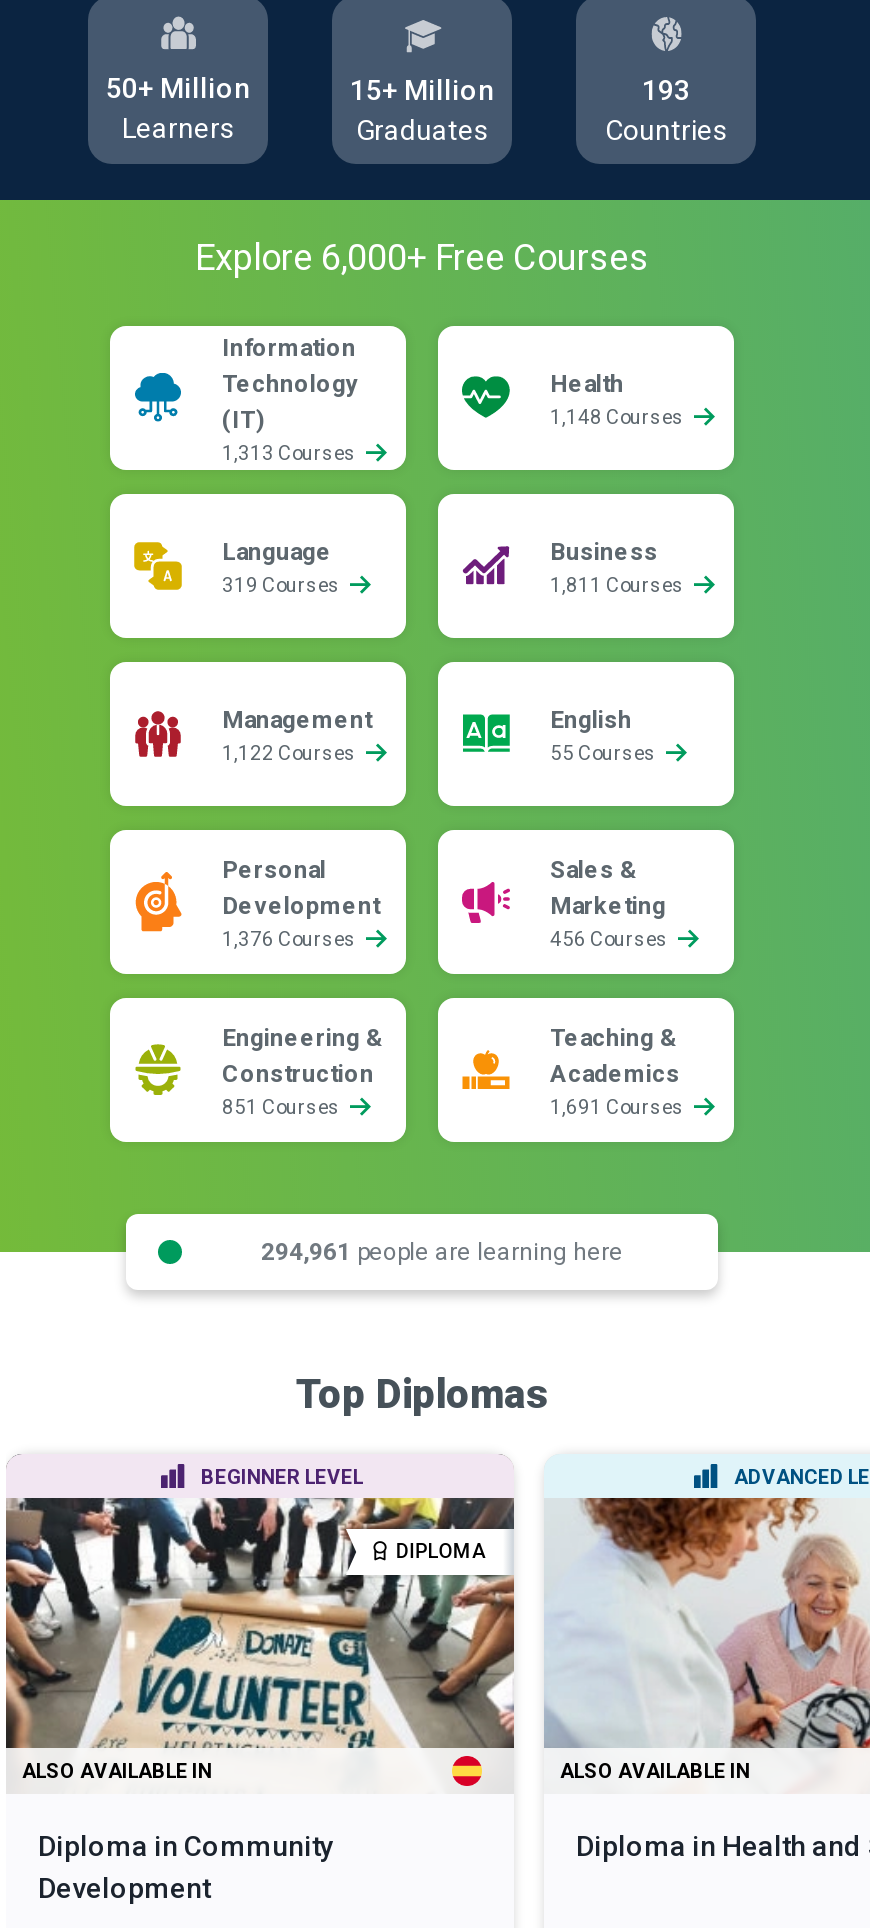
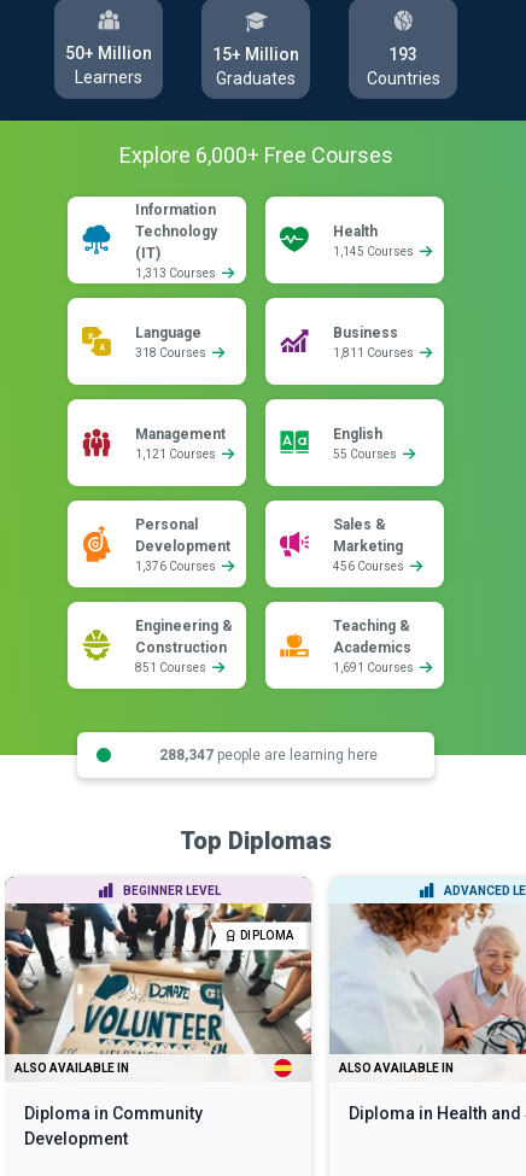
- 1,148 Courses
+ 1,145 Courses

- 319 Courses
+ 318 Courses

- 1,122 Courses
+ 1,121 Courses

- 294,961 people are learning here
+ 288,347 people are learning here
